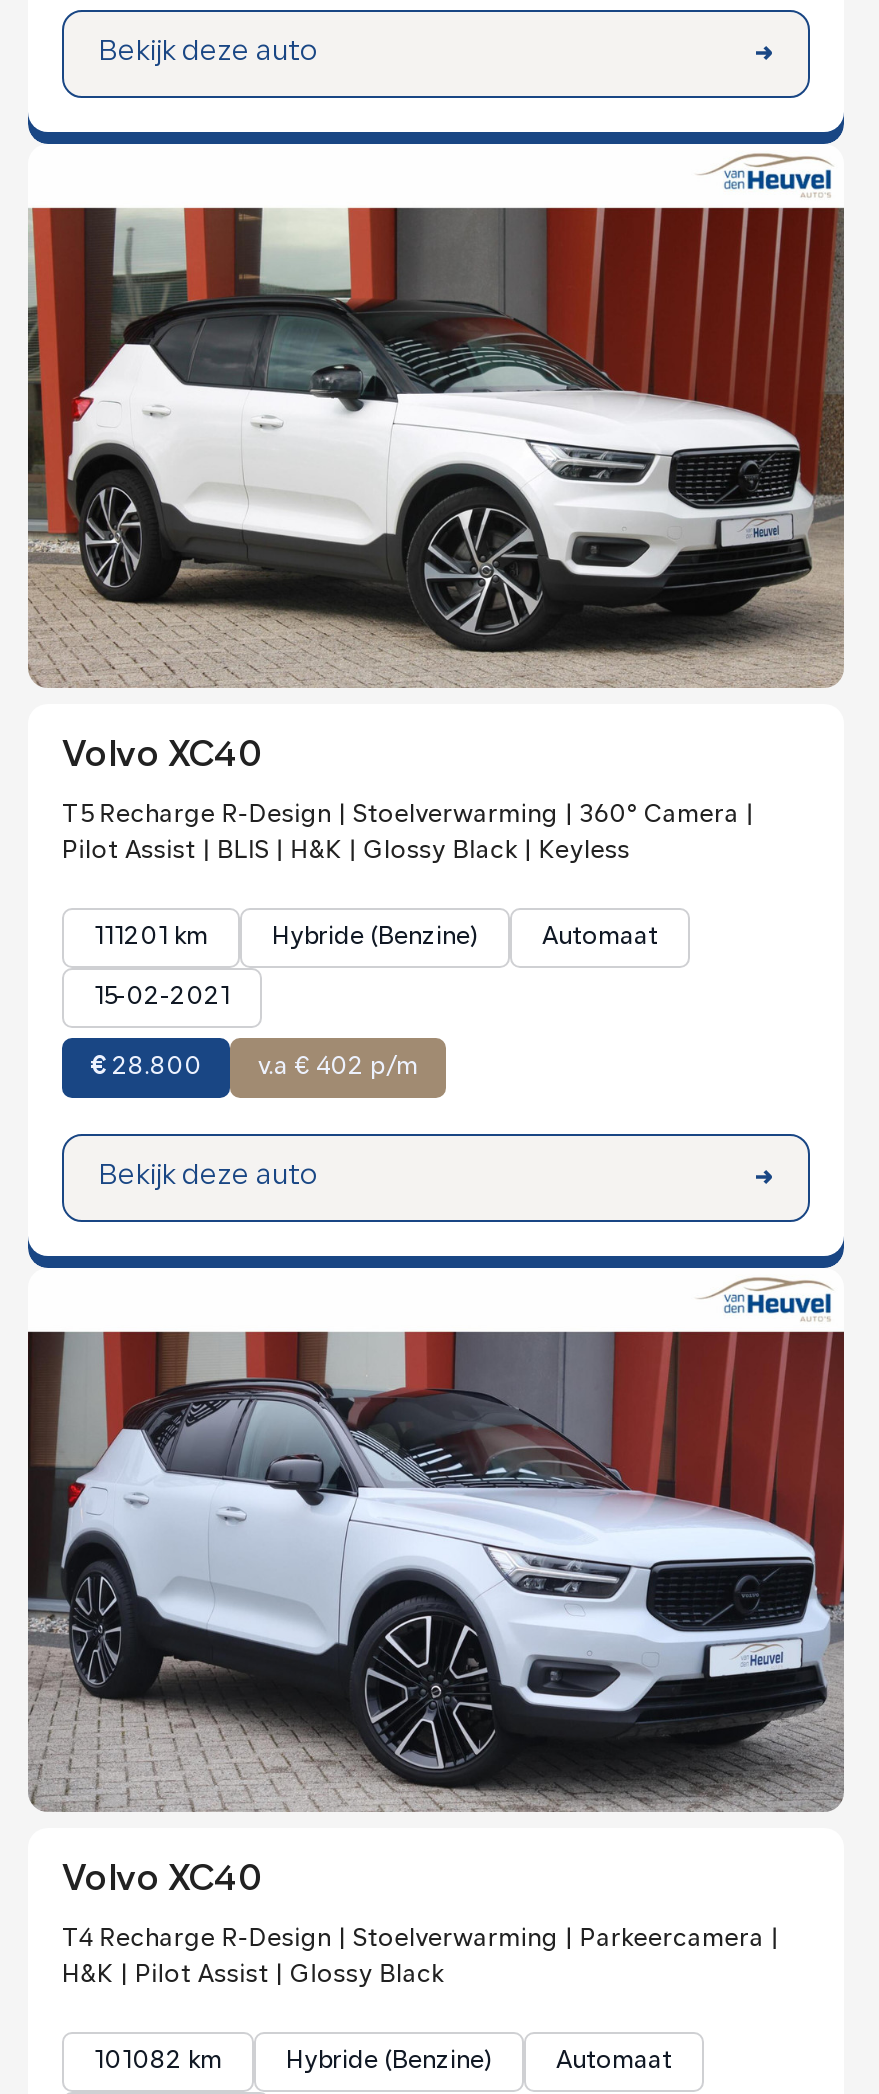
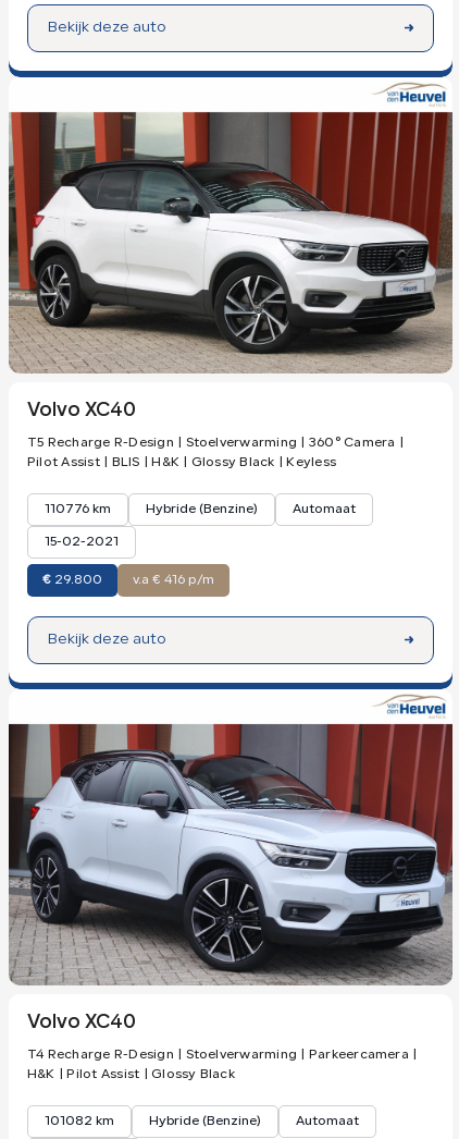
- 111201 km
+ 110776 km

- €28.800
+ €29.800

- v.a € 402 p/m
+ v.a € 416 p/m
